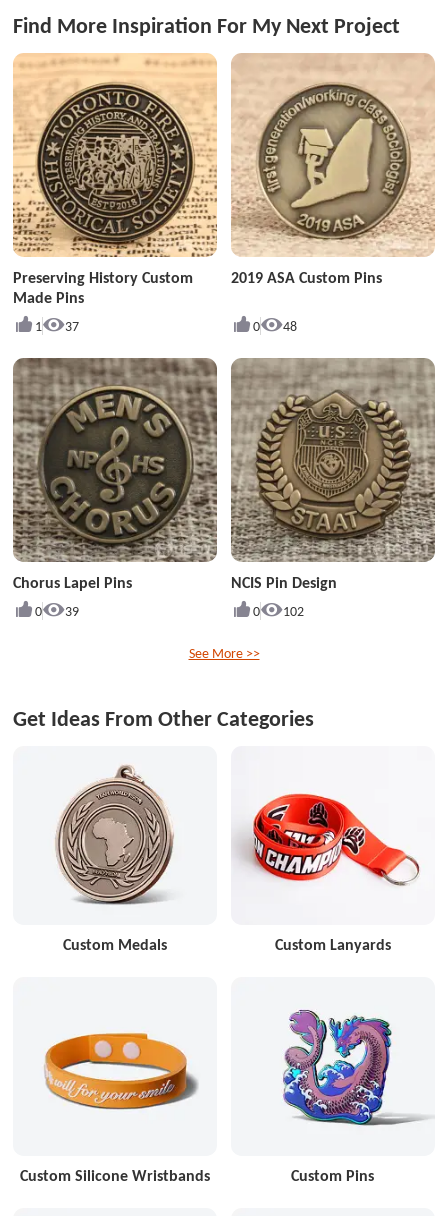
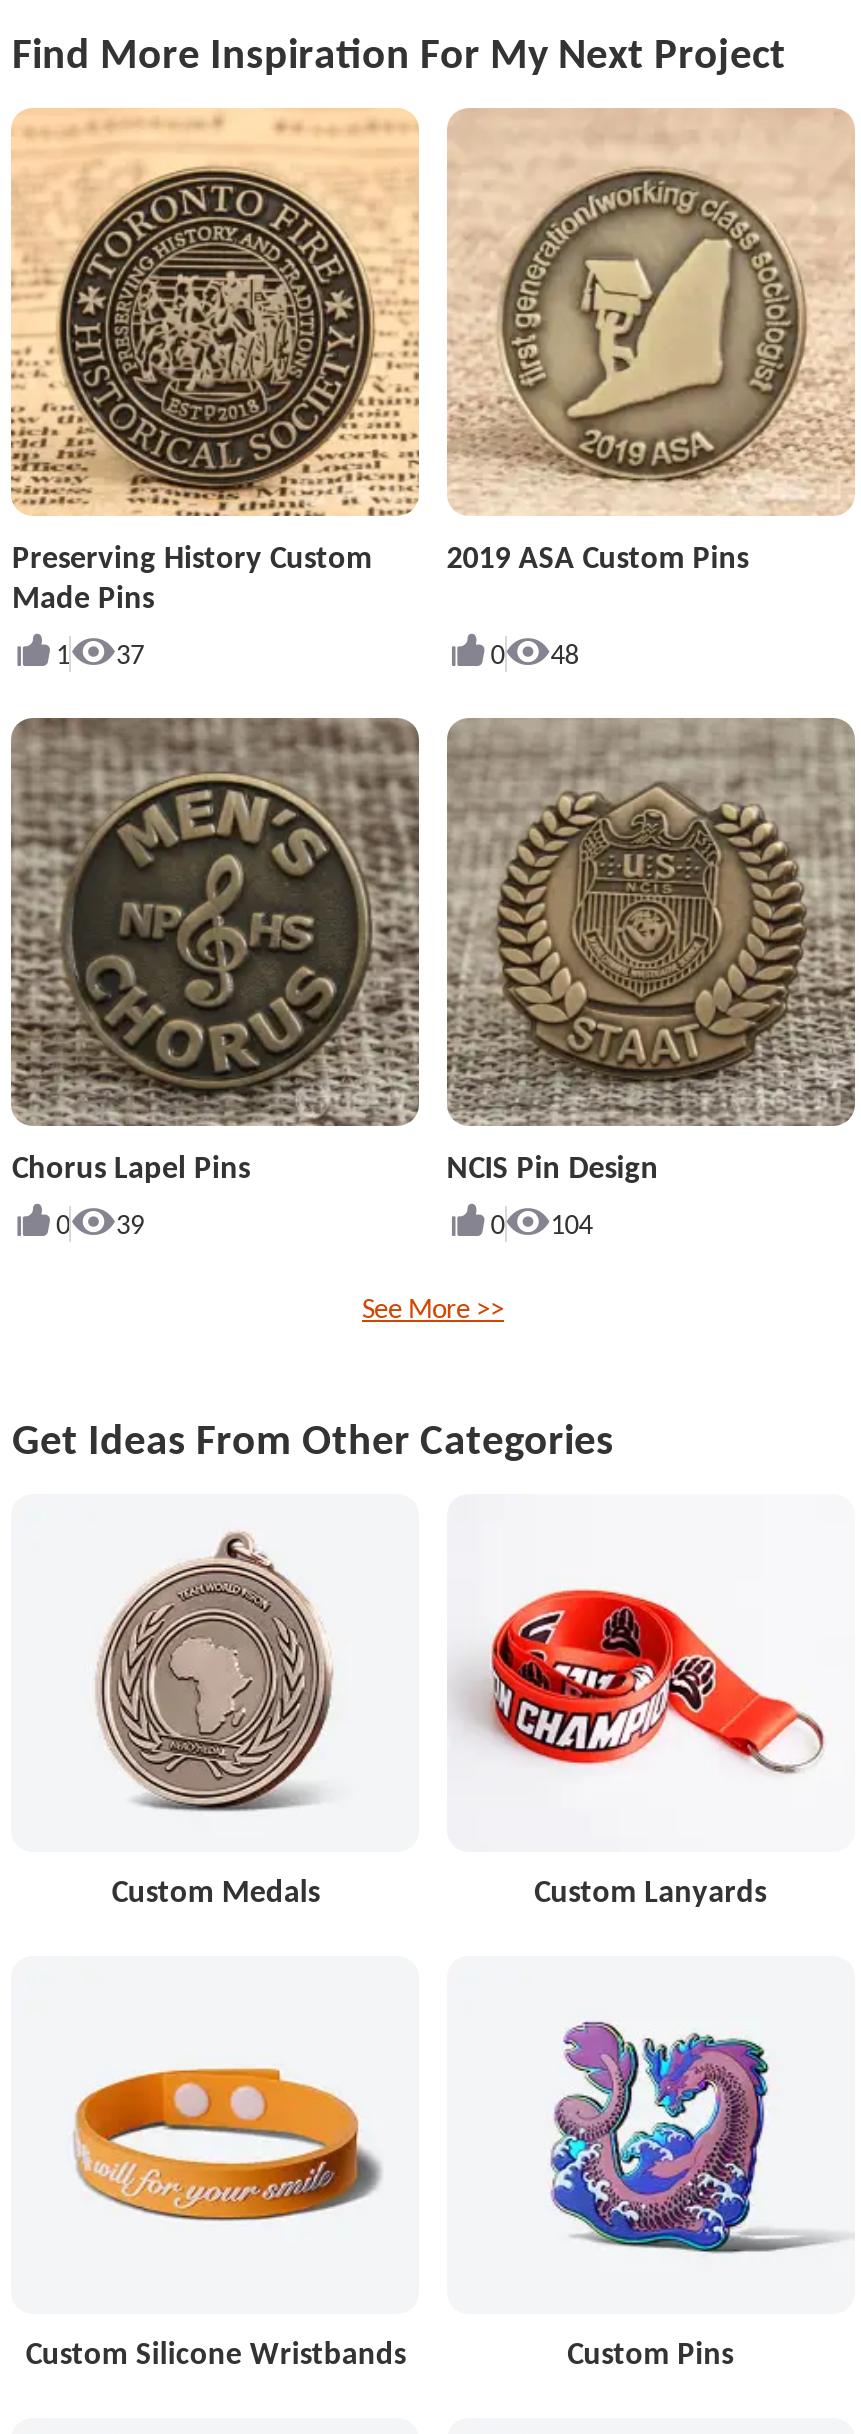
- 0 102
+ 0 104
